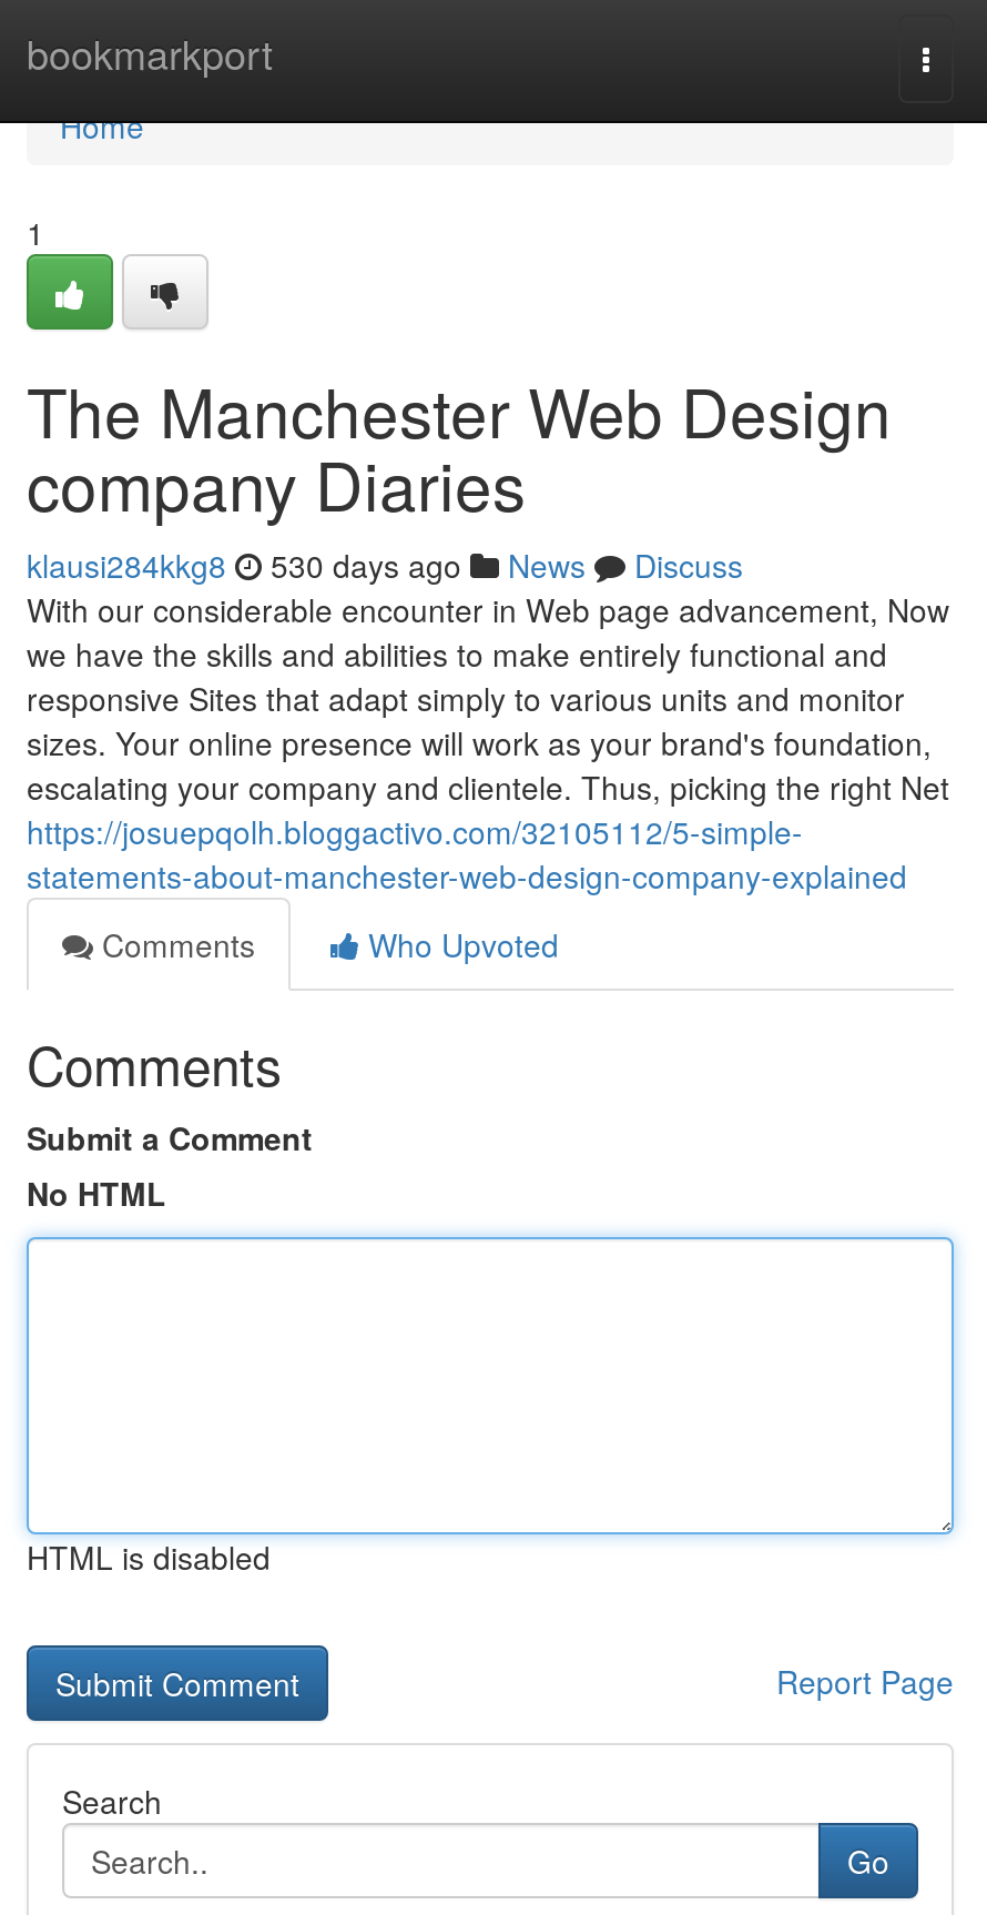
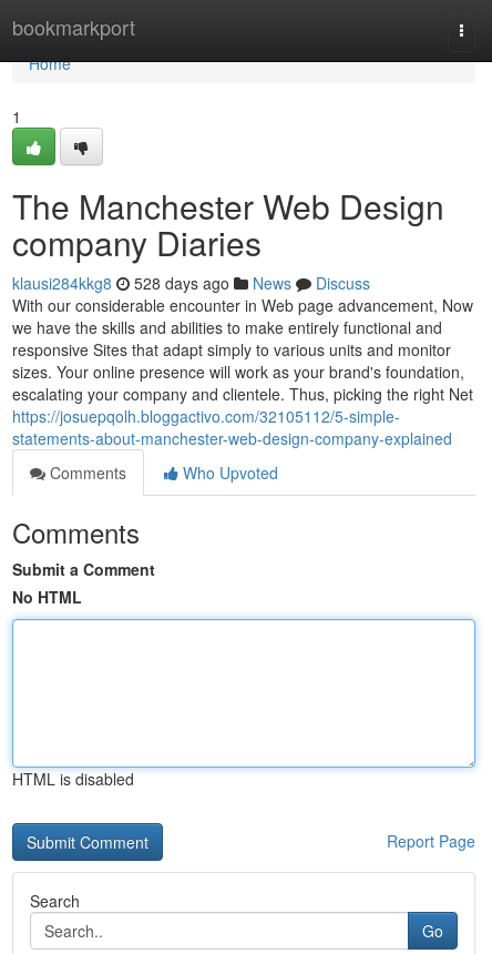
- klausi284kkg8 530 days ago News Discuss
+ klausi284kkg8 528 days ago News Discuss
